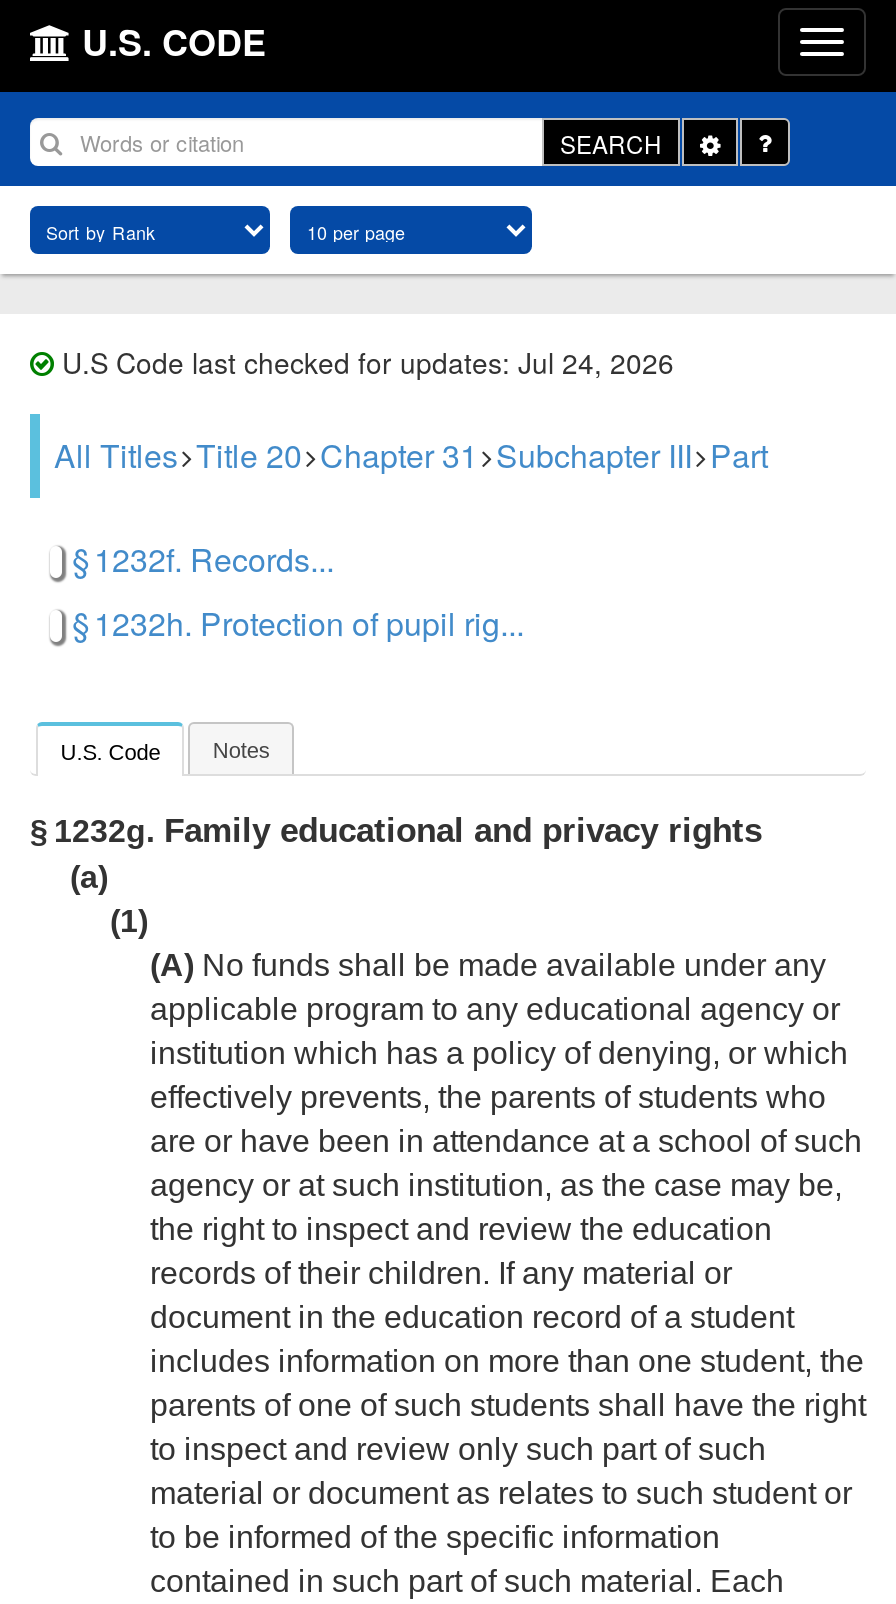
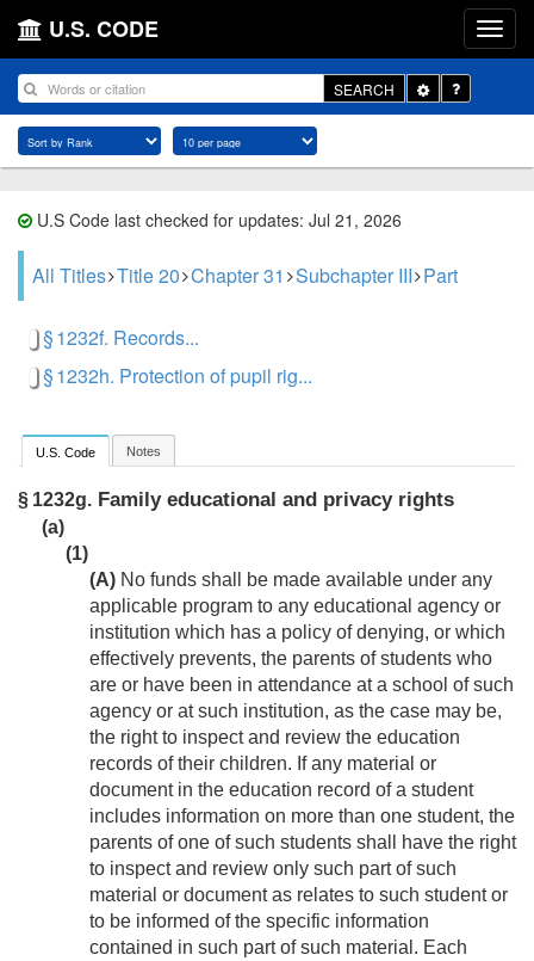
- U.S Code last checked for updates: Jul 24, 2026
+ U.S Code last checked for updates: Jul 21, 2026
